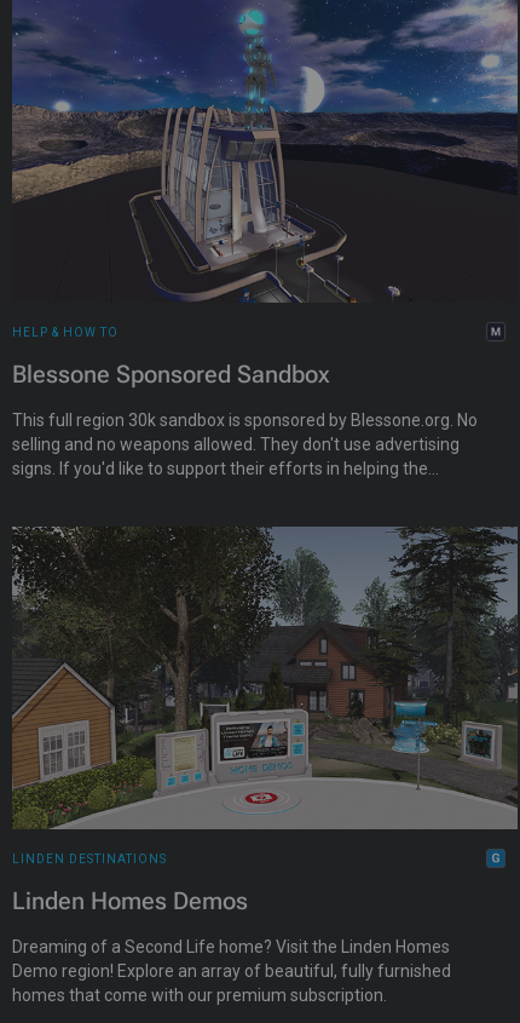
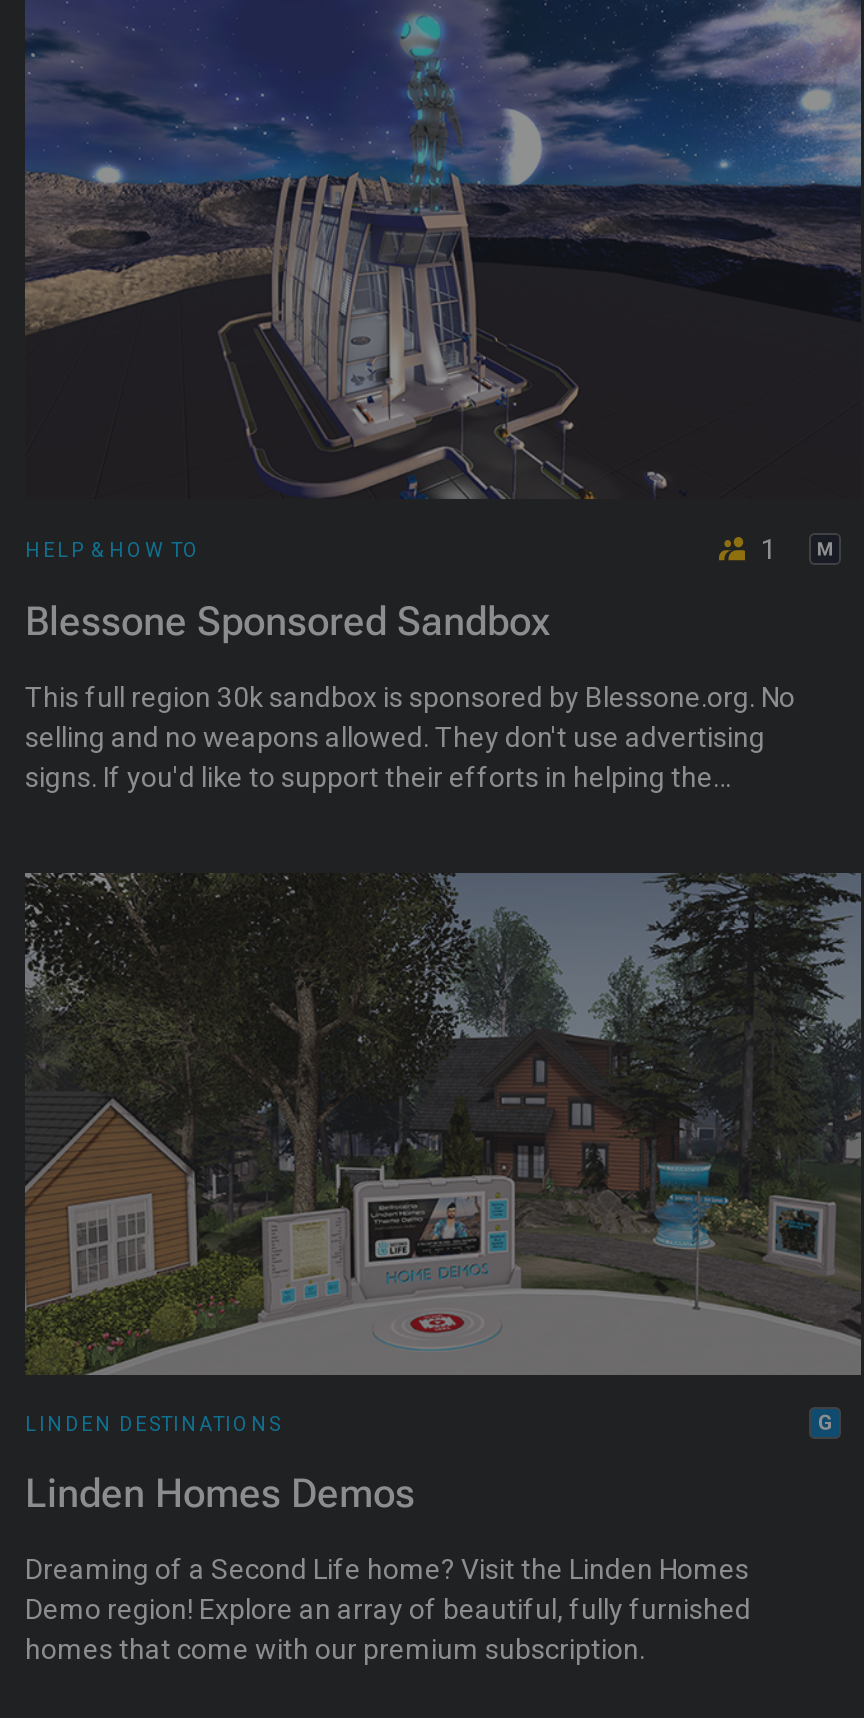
+ 1
